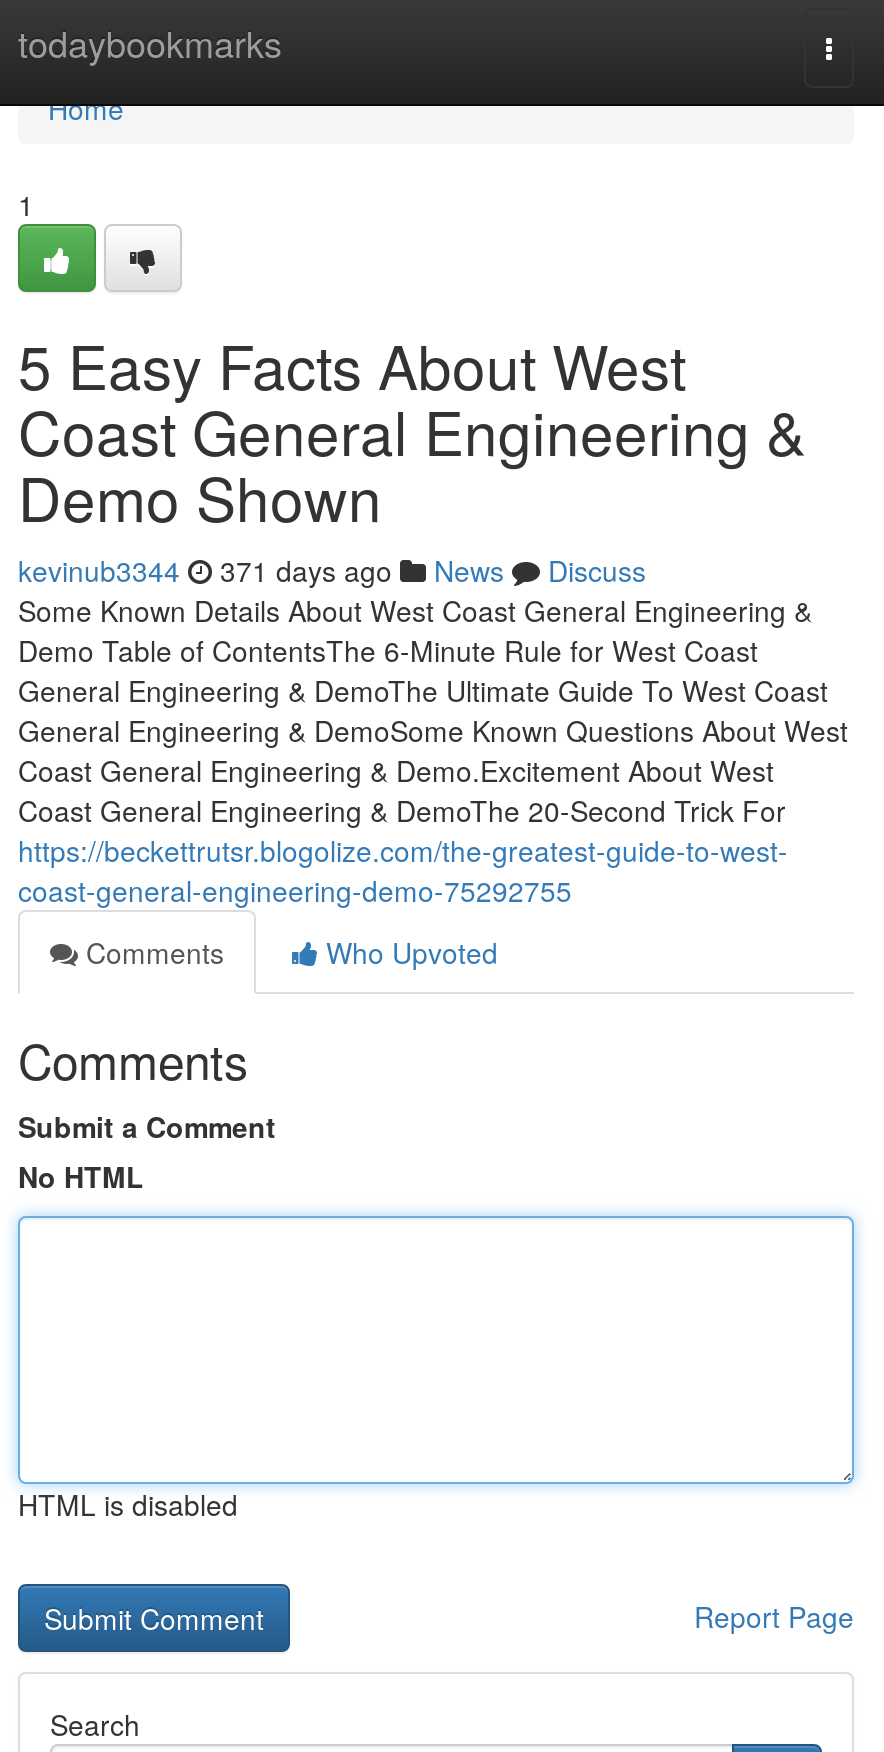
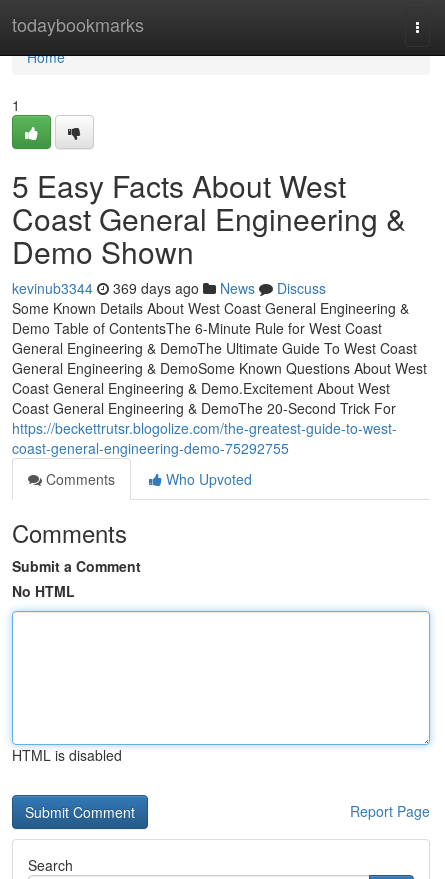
- kevinub3344 371 days ago News Discuss
+ kevinub3344 369 days ago News Discuss
